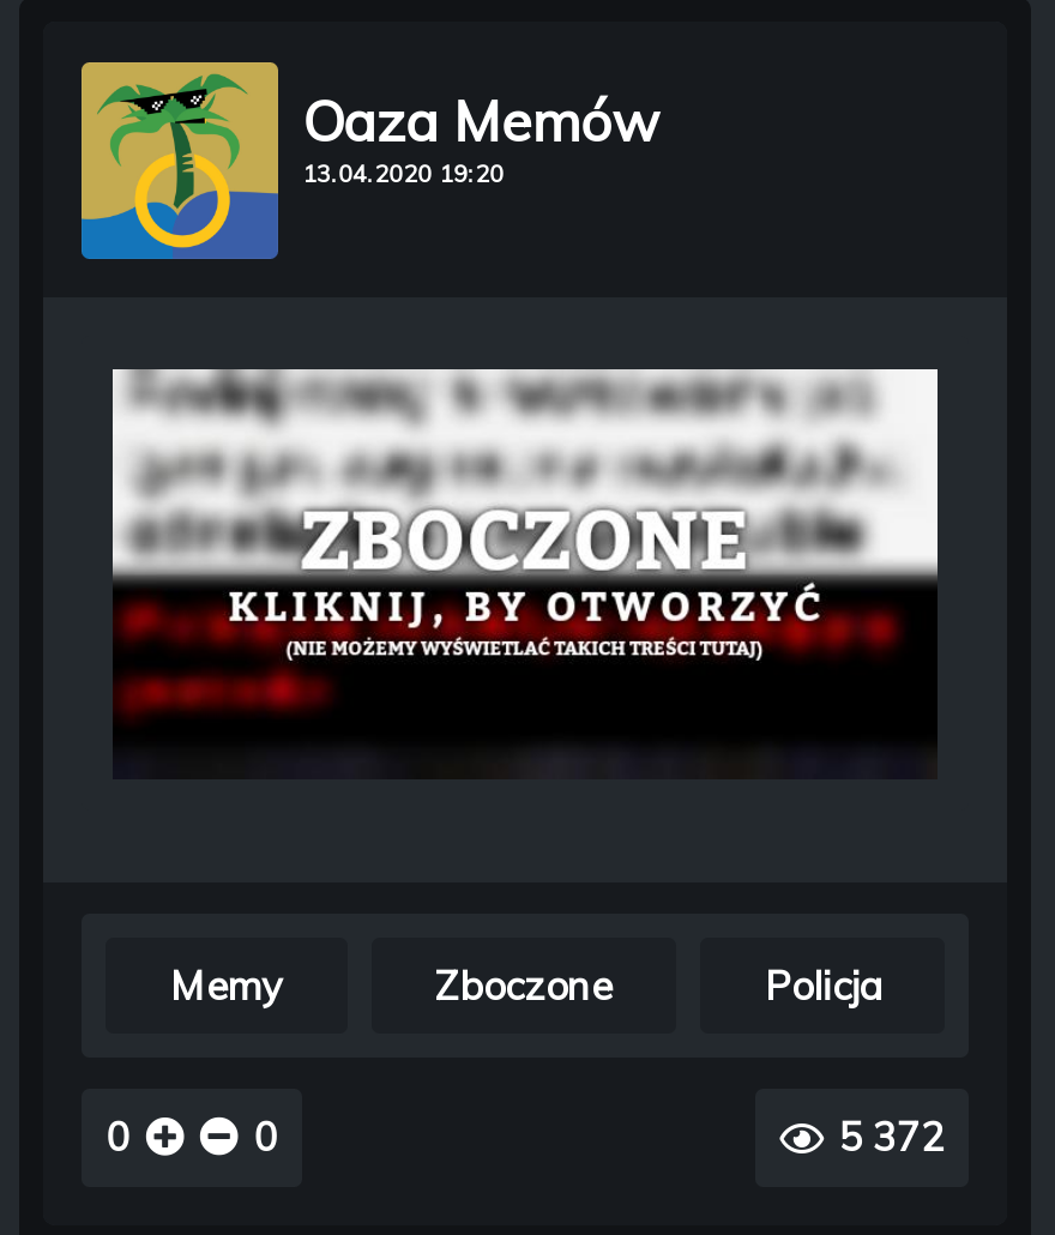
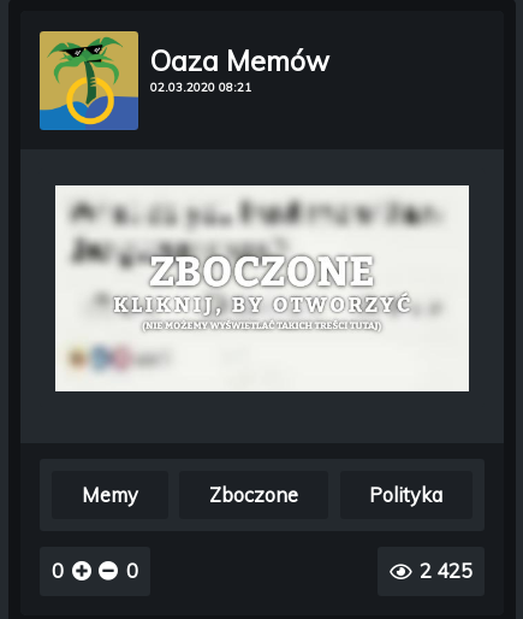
- 13.04.2020 19:20
+ 02.03.2020 08:21

- [image]
+ [image]

- Policja
+ Polityka

- 5 372
+ 2 425
